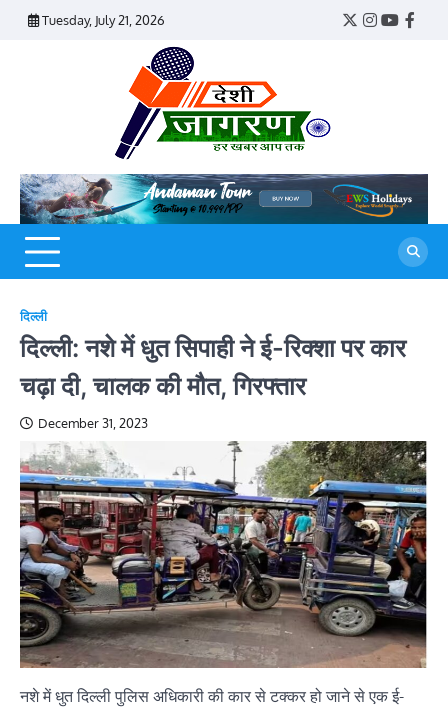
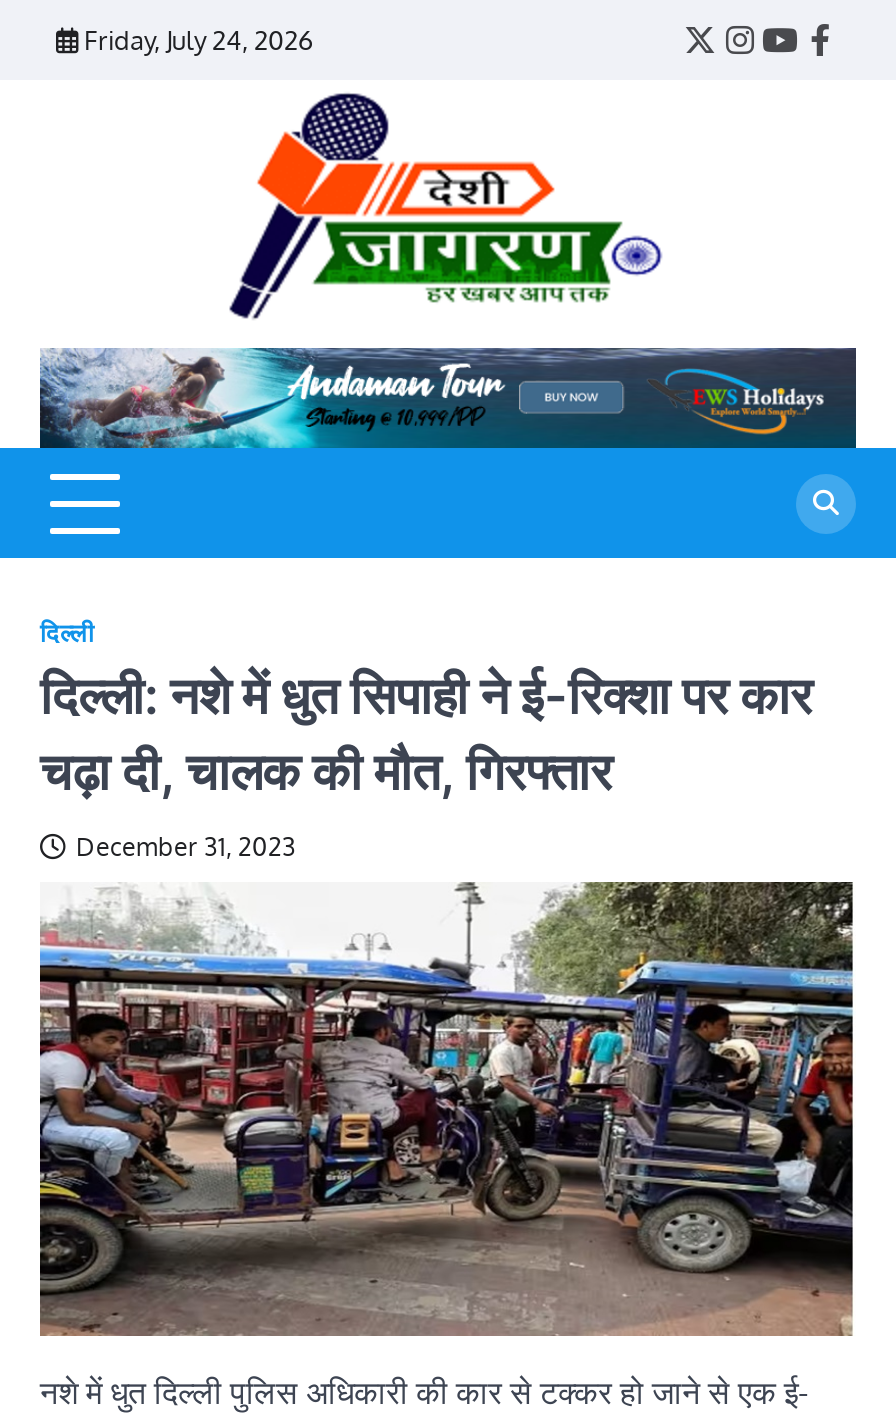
- Tuesday, July 21, 2026
+ Friday, July 24, 2026
